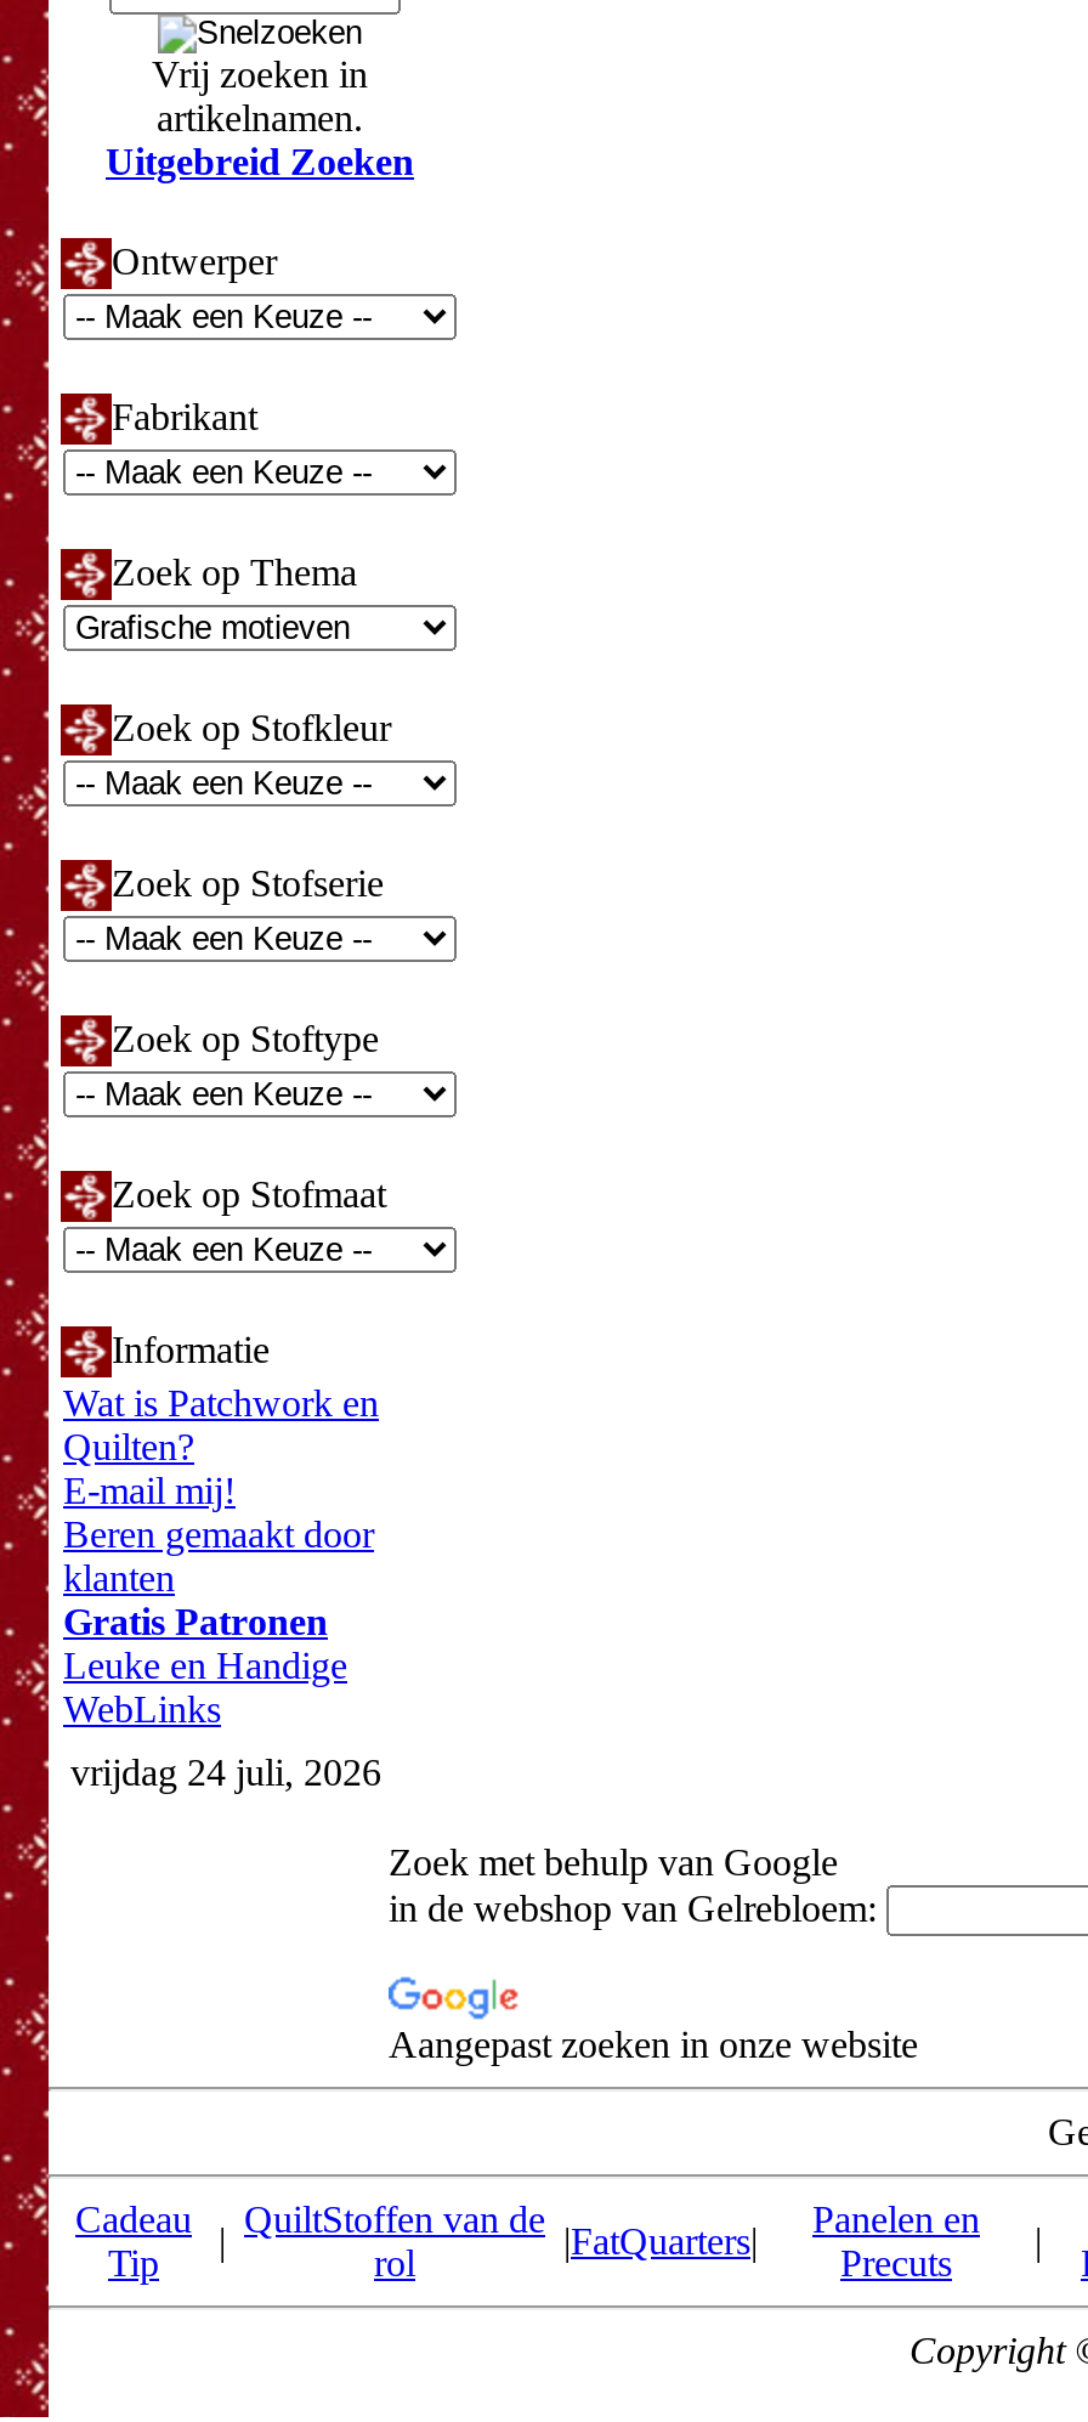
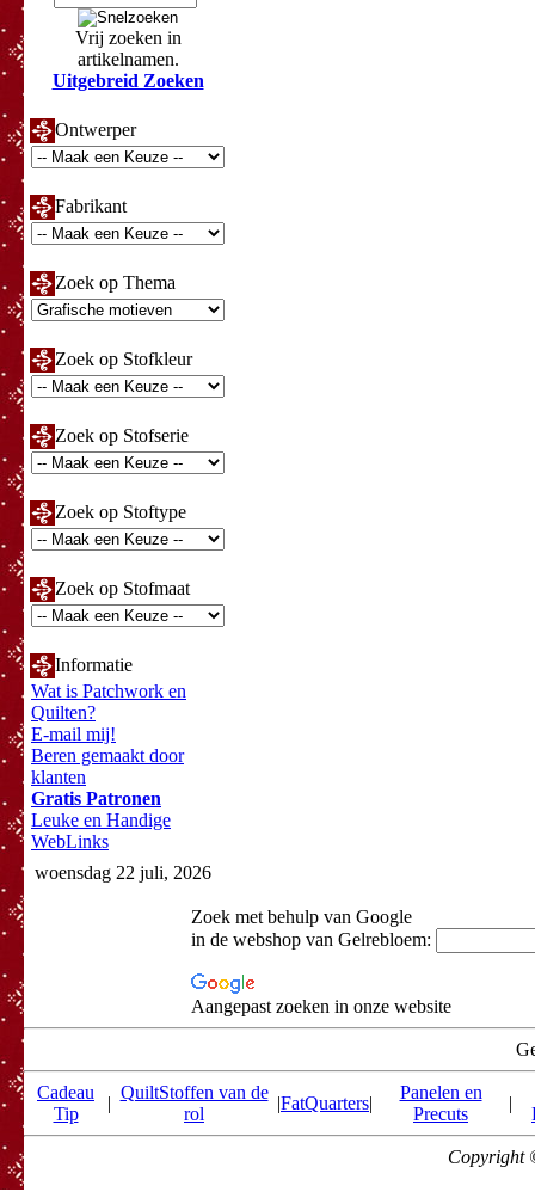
- vrijdag 24 juli, 2026
+ woensdag 22 juli, 2026
